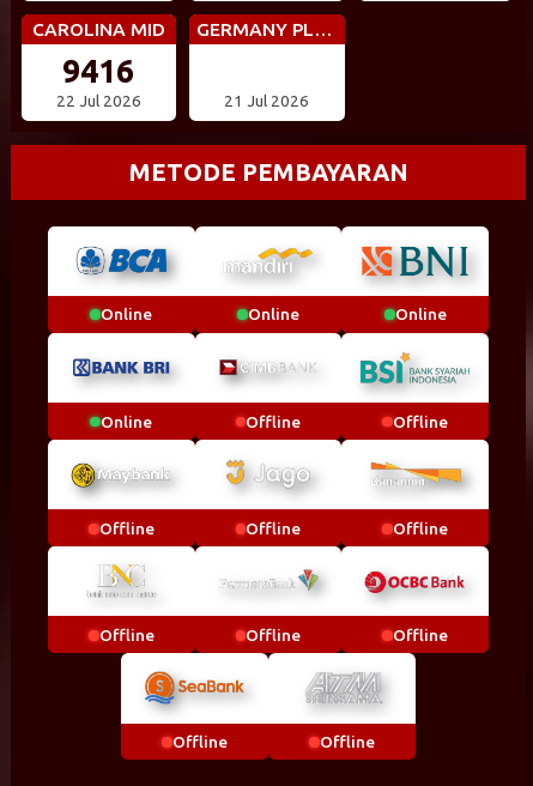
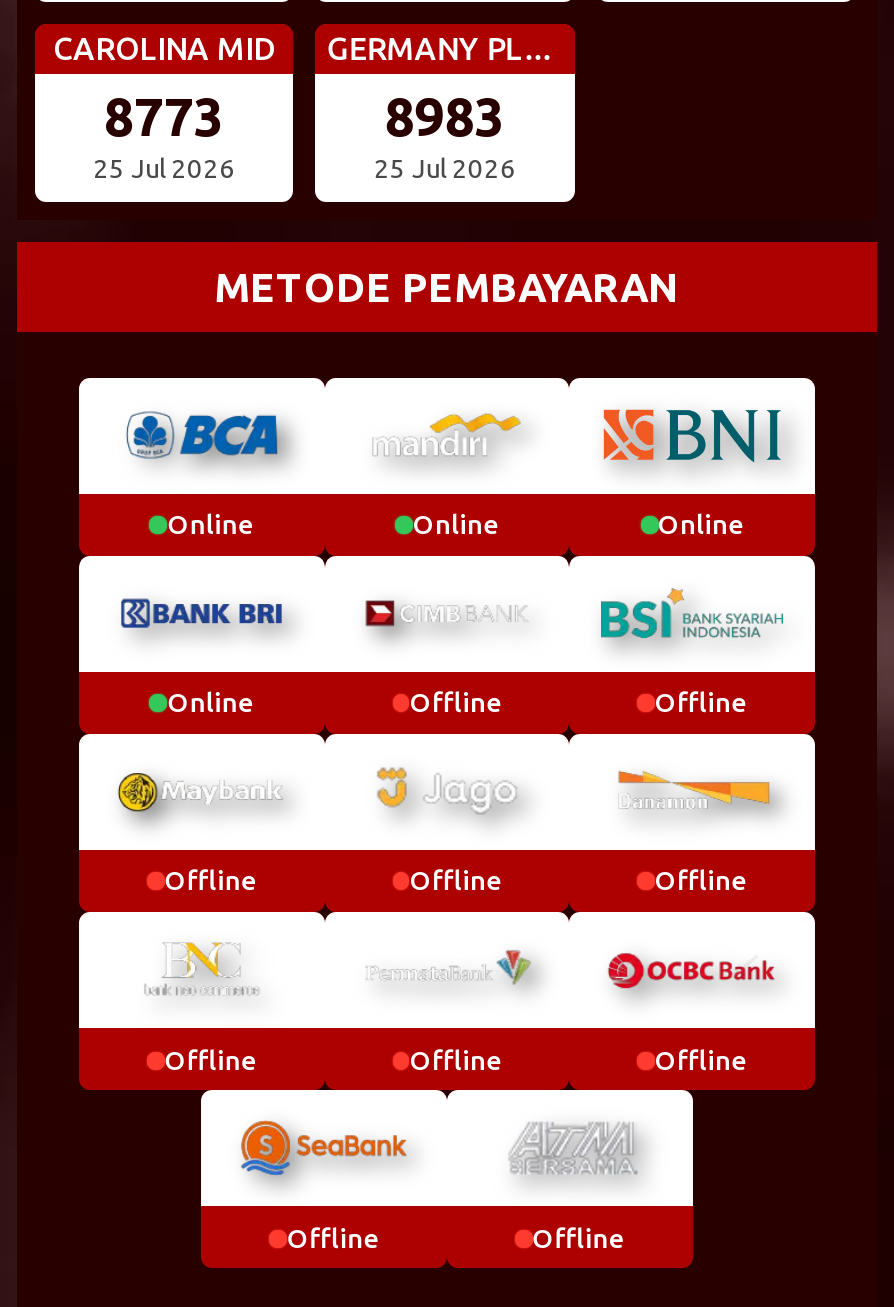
- 9416
+ 8773

- 22 Jul 2026
+ 25 Jul 2026

- 21 Jul 2026
+ 8983
+ 25 Jul 2026
